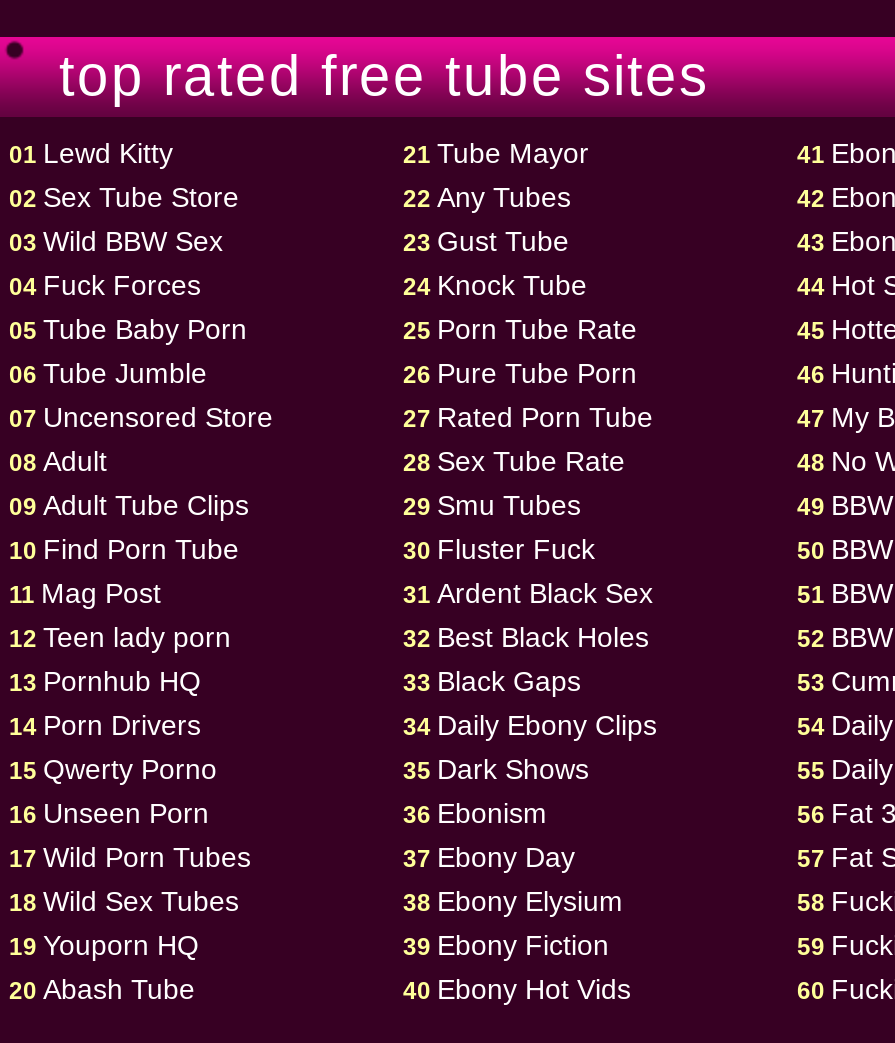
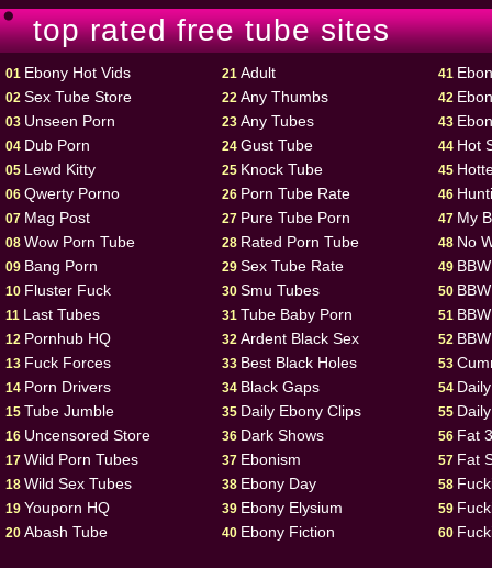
- 01 Lewd Kitty
+ 01 Ebony Hot Vids

- 21 Tube Mayor
- 22 Any Tubes
- 23 Gust Tube
- 24 Knock Tube
- 25 Porn Tube Rate
- 26 Pure Tube Porn
- 27 Rated Porn Tube
- 28 Sex Tube Rate
- 29 Smu Tubes
- 30 Fluster Fuck
- 31 Ardent Black Sex
- 32 Best Black Holes
- 33 Black Gaps
- 34 Daily Ebony Clips
- 35 Dark Shows
- 36 Ebonism
- 37 Ebony Day
- 38 Ebony Elysium
- 39 Ebony Fiction
- 40 Ebony Hot Vids
+ 21 Adult
+ 22 Any Thumbs
+ 23 Any Tubes
+ 24 Gust Tube
+ 25 Knock Tube
+ 26 Porn Tube Rate
+ 27 Pure Tube Porn
+ 28 Rated Porn Tube
+ 29 Sex Tube Rate
+ 30 Smu Tubes
+ 31 Tube Baby Porn
+ 32 Ardent Black Sex
+ 33 Best Black Holes
+ 34 Black Gaps
+ 35 Daily Ebony Clips
+ 36 Dark Shows
+ 37 Ebonism
+ 38 Ebony Day
+ 39 Ebony Elysium
+ 40 Ebony Fiction

- 03 Wild BBW Sex
- 04 Fuck Forces
- 05 Tube Baby Porn
- 06 Tube Jumble
- 07 Uncensored Store
- 08 Adult
- 09 Adult Tube Clips
- 10 Find Porn Tube
- 11 Mag Post
- 12 Teen lady porn
- 13 Pornhub HQ
+ 03 Unseen Porn
+ 04 Dub Porn
+ 05 Lewd Kitty
+ 06 Qwerty Porno
+ 07 Mag Post
+ 08 Wow Porn Tube
+ 09 Bang Porn
+ 10 Fluster Fuck
+ 11 Last Tubes
+ 12 Pornhub HQ
+ 13 Fuck Forces

- 15 Qwerty Porno
- 16 Unseen Porn
+ 15 Tube Jumble
+ 16 Uncensored Store
